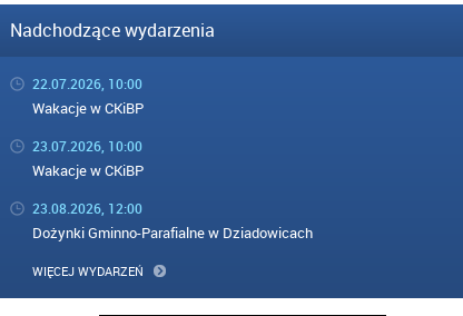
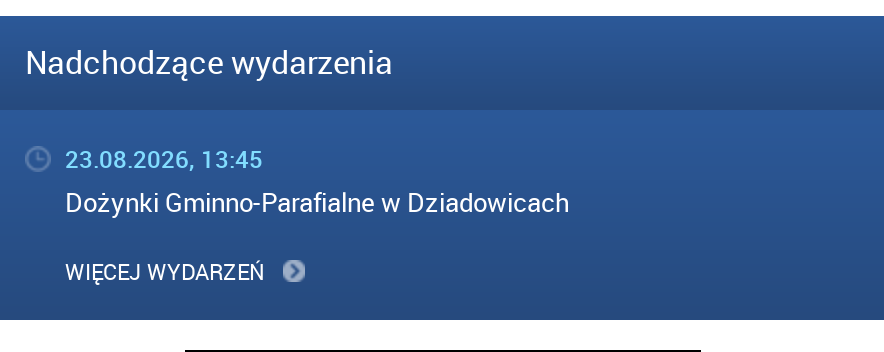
- 22.07.2026, 10:00
- Wakacje w CKiBP
- 23.07.2026, 10:00
- Wakacje w CKiBP
- 23.08.2026, 12:00
+ 23.08.2026, 13:45
